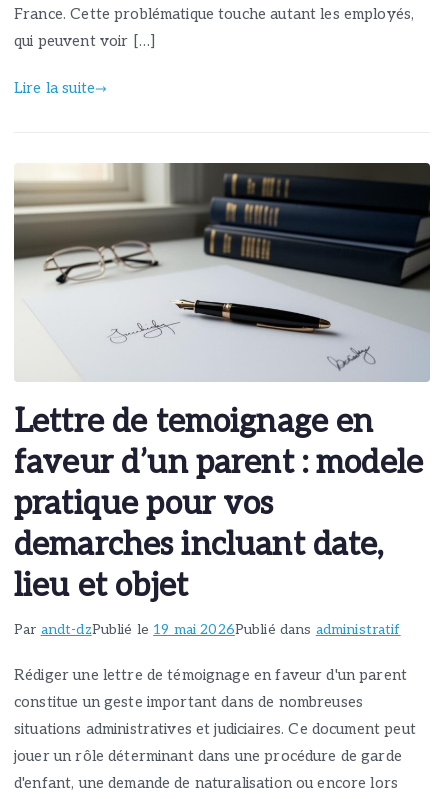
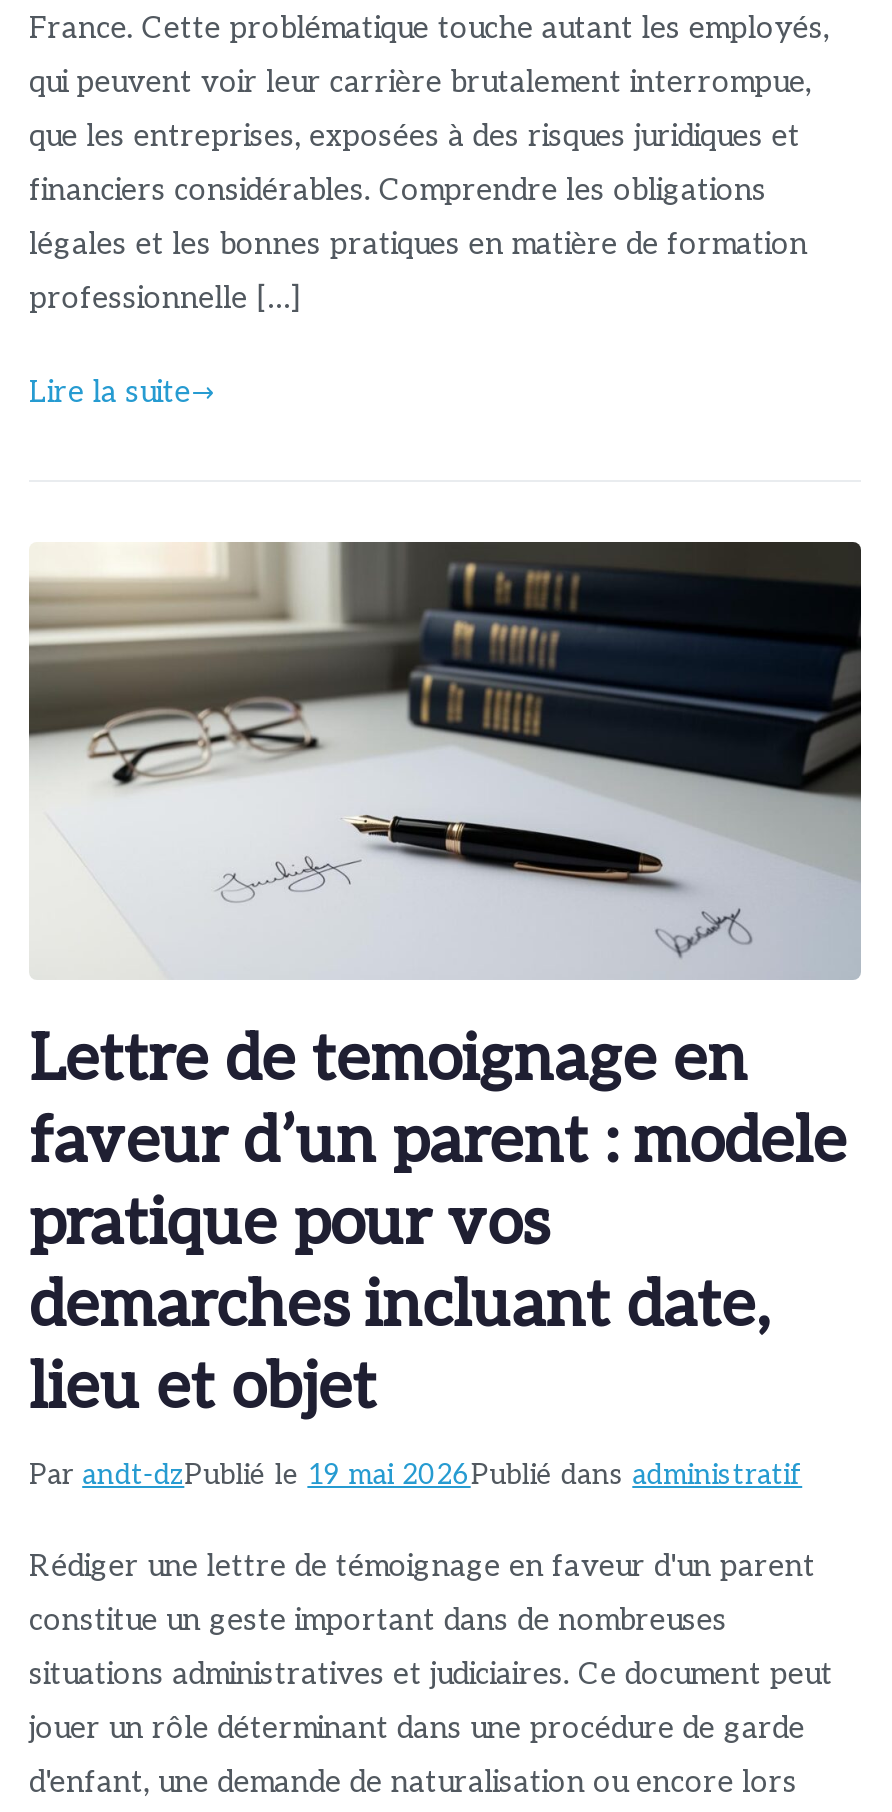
- qui peuvent voir […]
+ qui peuvent voir leur carrière brutalement interrompue,
+ que les entreprises, exposées à des risques juridiques et
+ financiers considérables. Comprendre les obligations
+ légales et les bonnes pratiques en matière de formation
+ professionnelle […]
